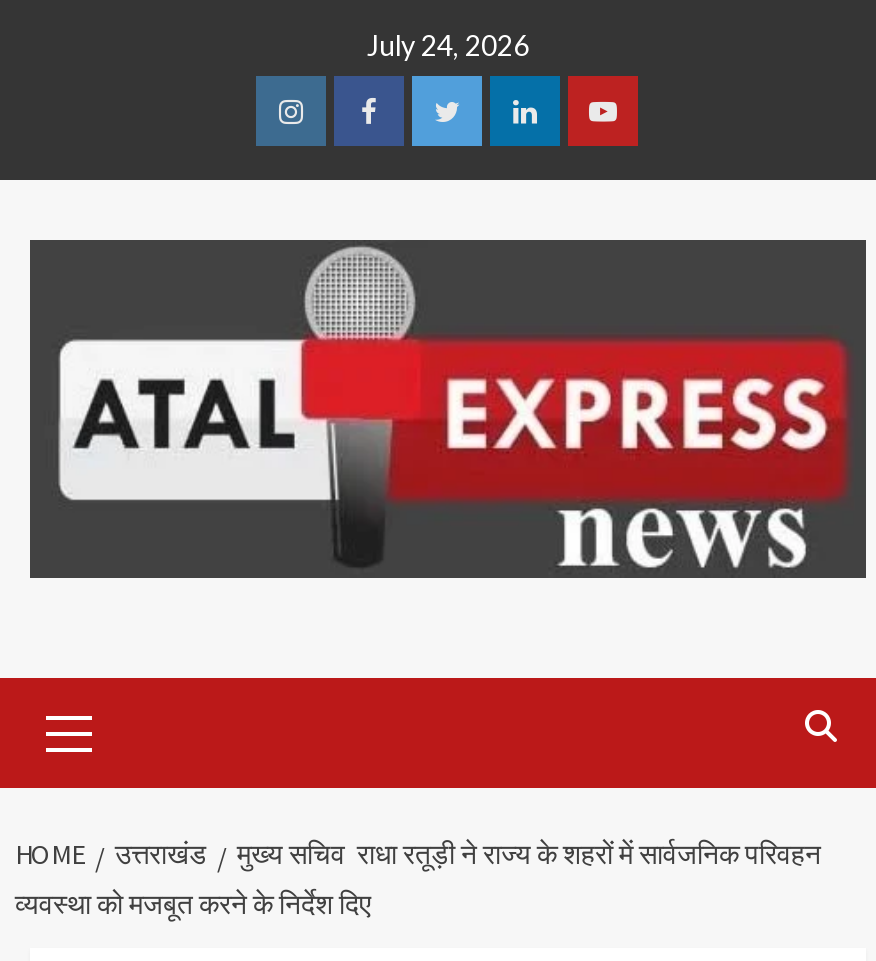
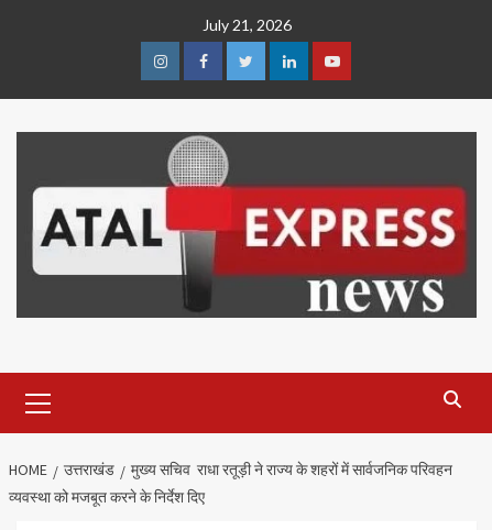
- July 24, 2026
+ July 21, 2026
